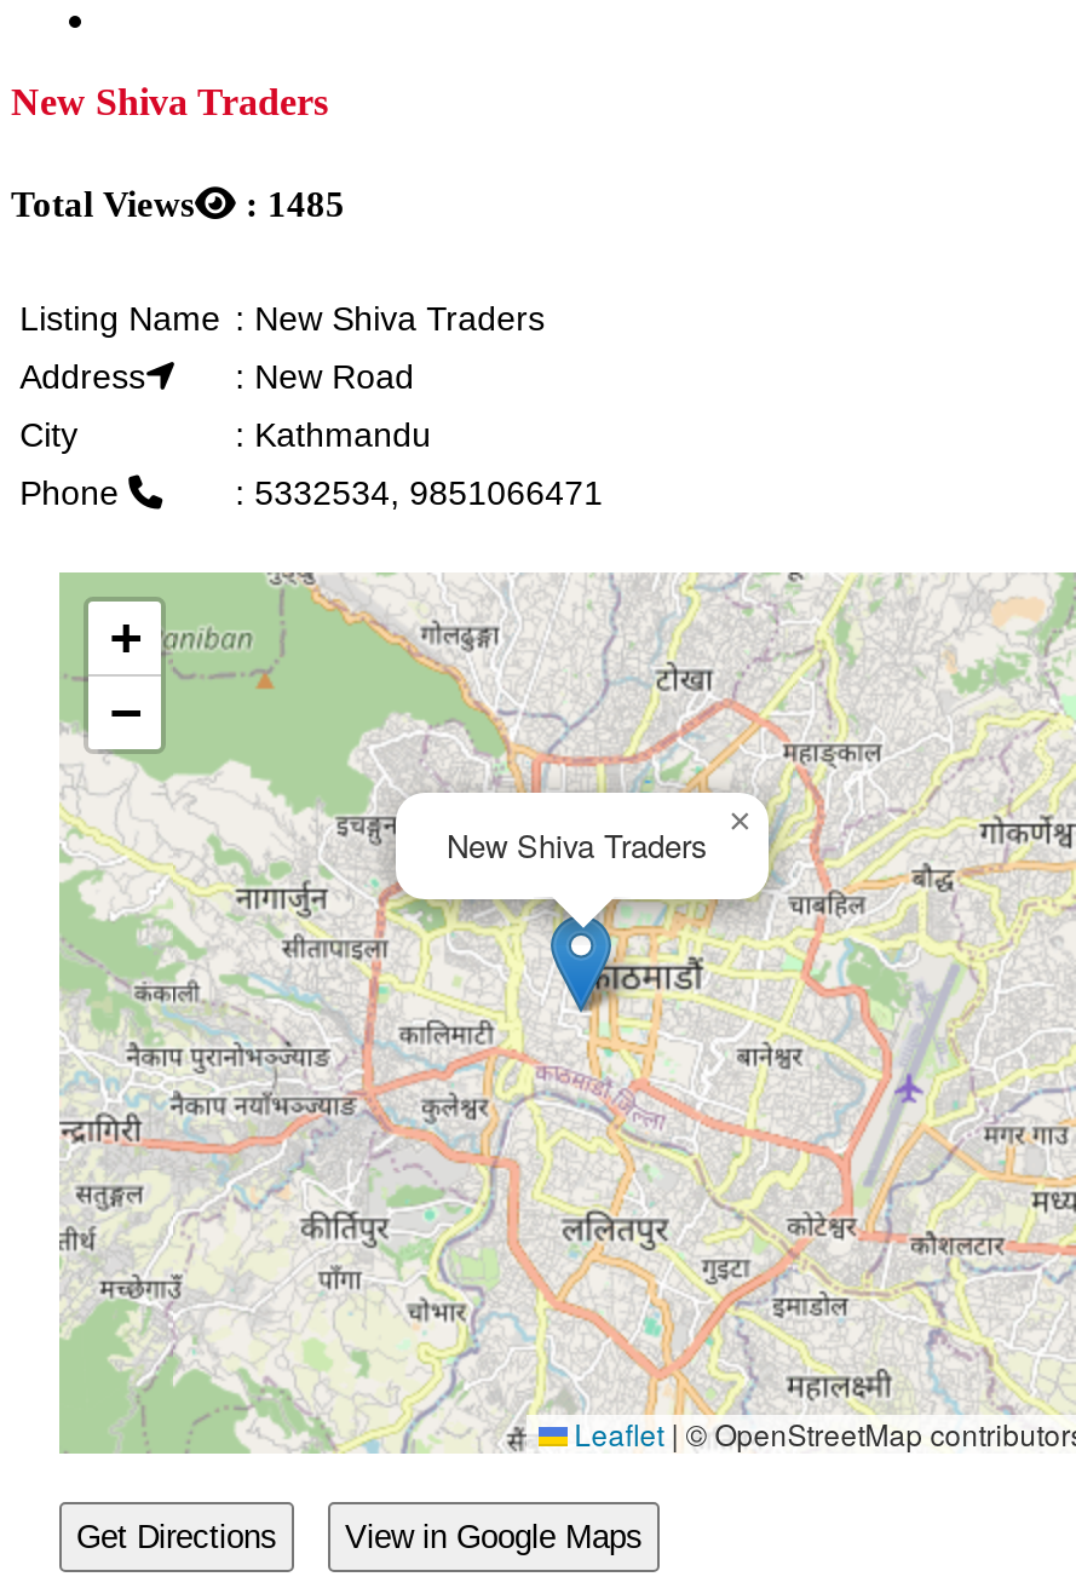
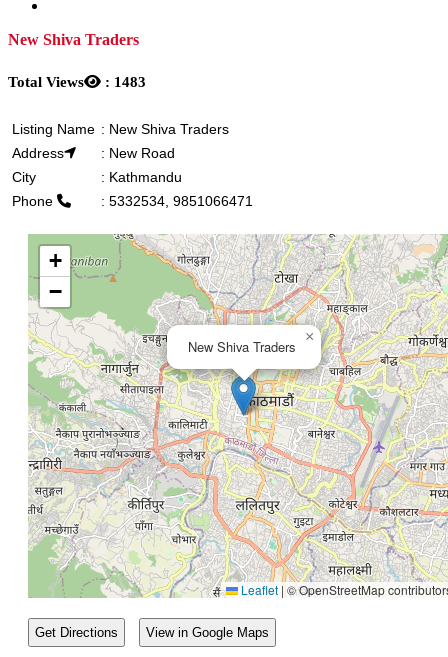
- Total Views : 1485
+ Total Views : 1483
